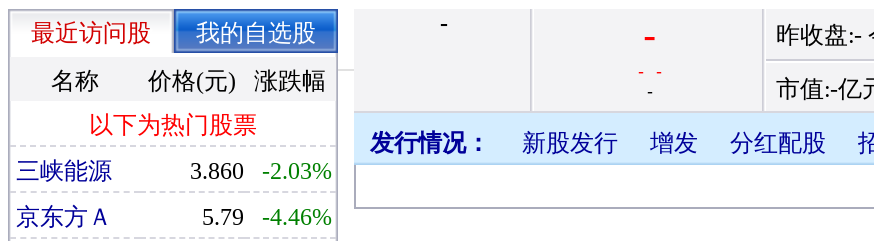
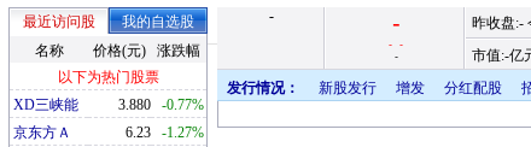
- 三峡能源
- 3.860
- -2.03%
+ XD三峡能
+ 3.880
+ -0.77%

- 5.79
+ 6.23

- -4.46%
+ -1.27%
